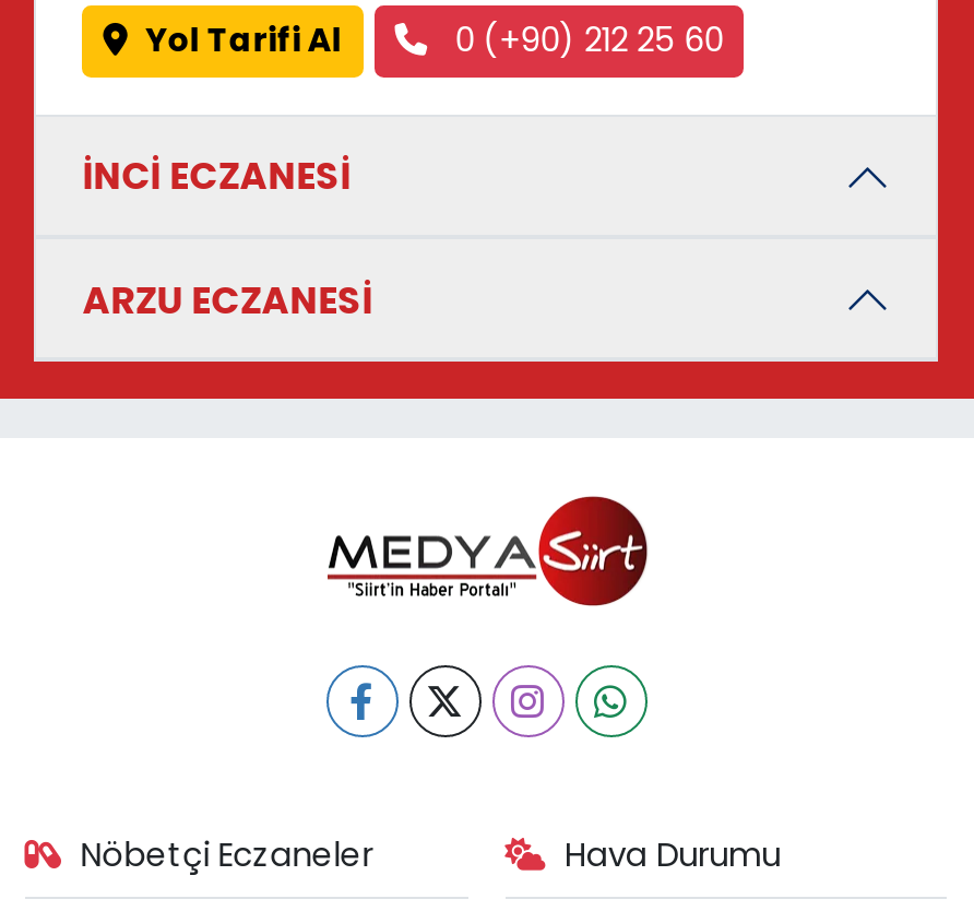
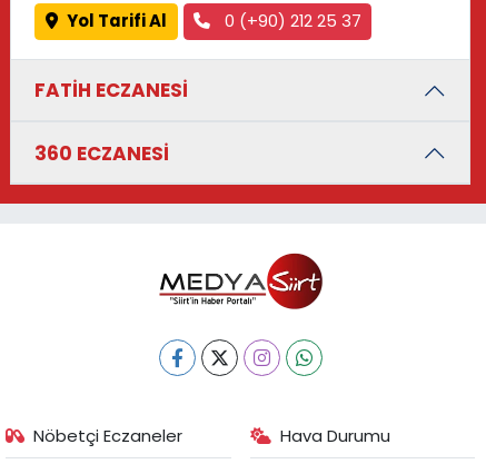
- 0 (+90) 212 25 60
+ 0 (+90) 212 25 37

- İNCİ ECZANESİ
+ FATİH ECZANESİ

- ARZU ECZANESİ
+ 360 ECZANESİ
